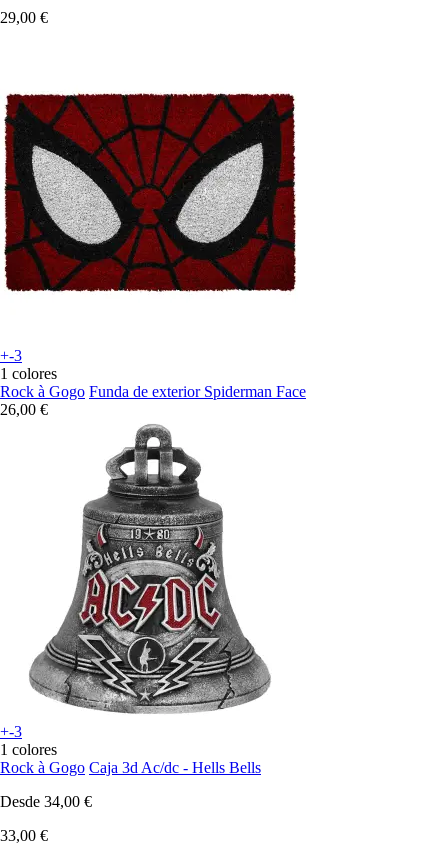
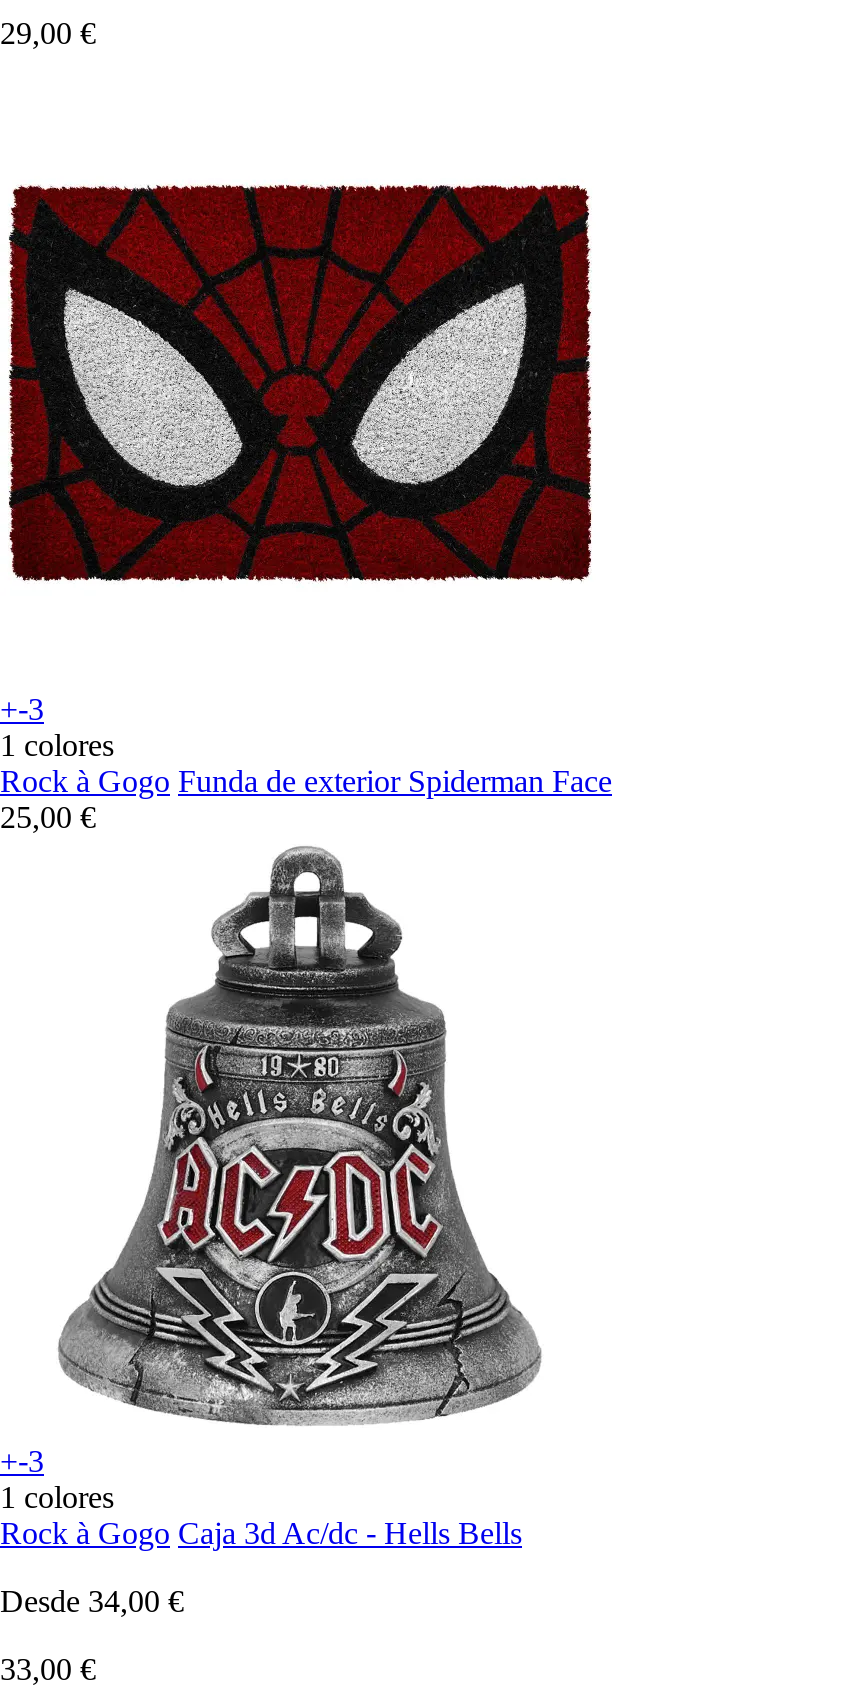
- 26,00 €
+ 25,00 €
